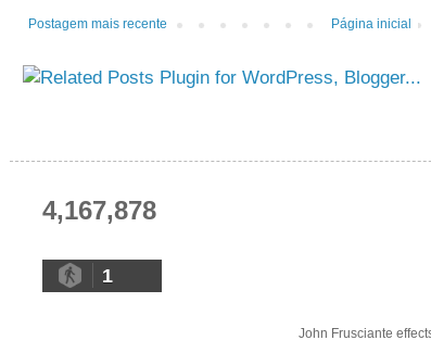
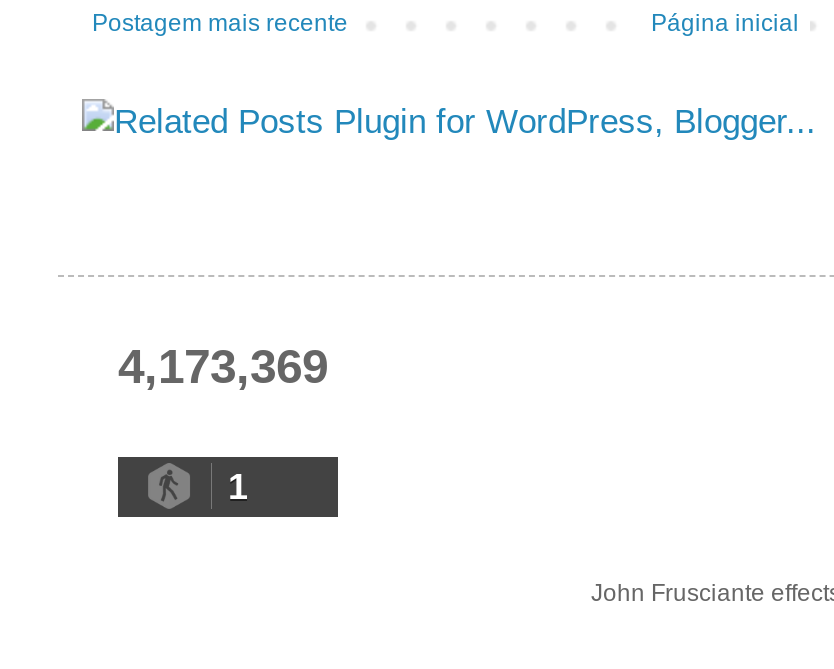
- 4,167,878
+ 4,173,369
